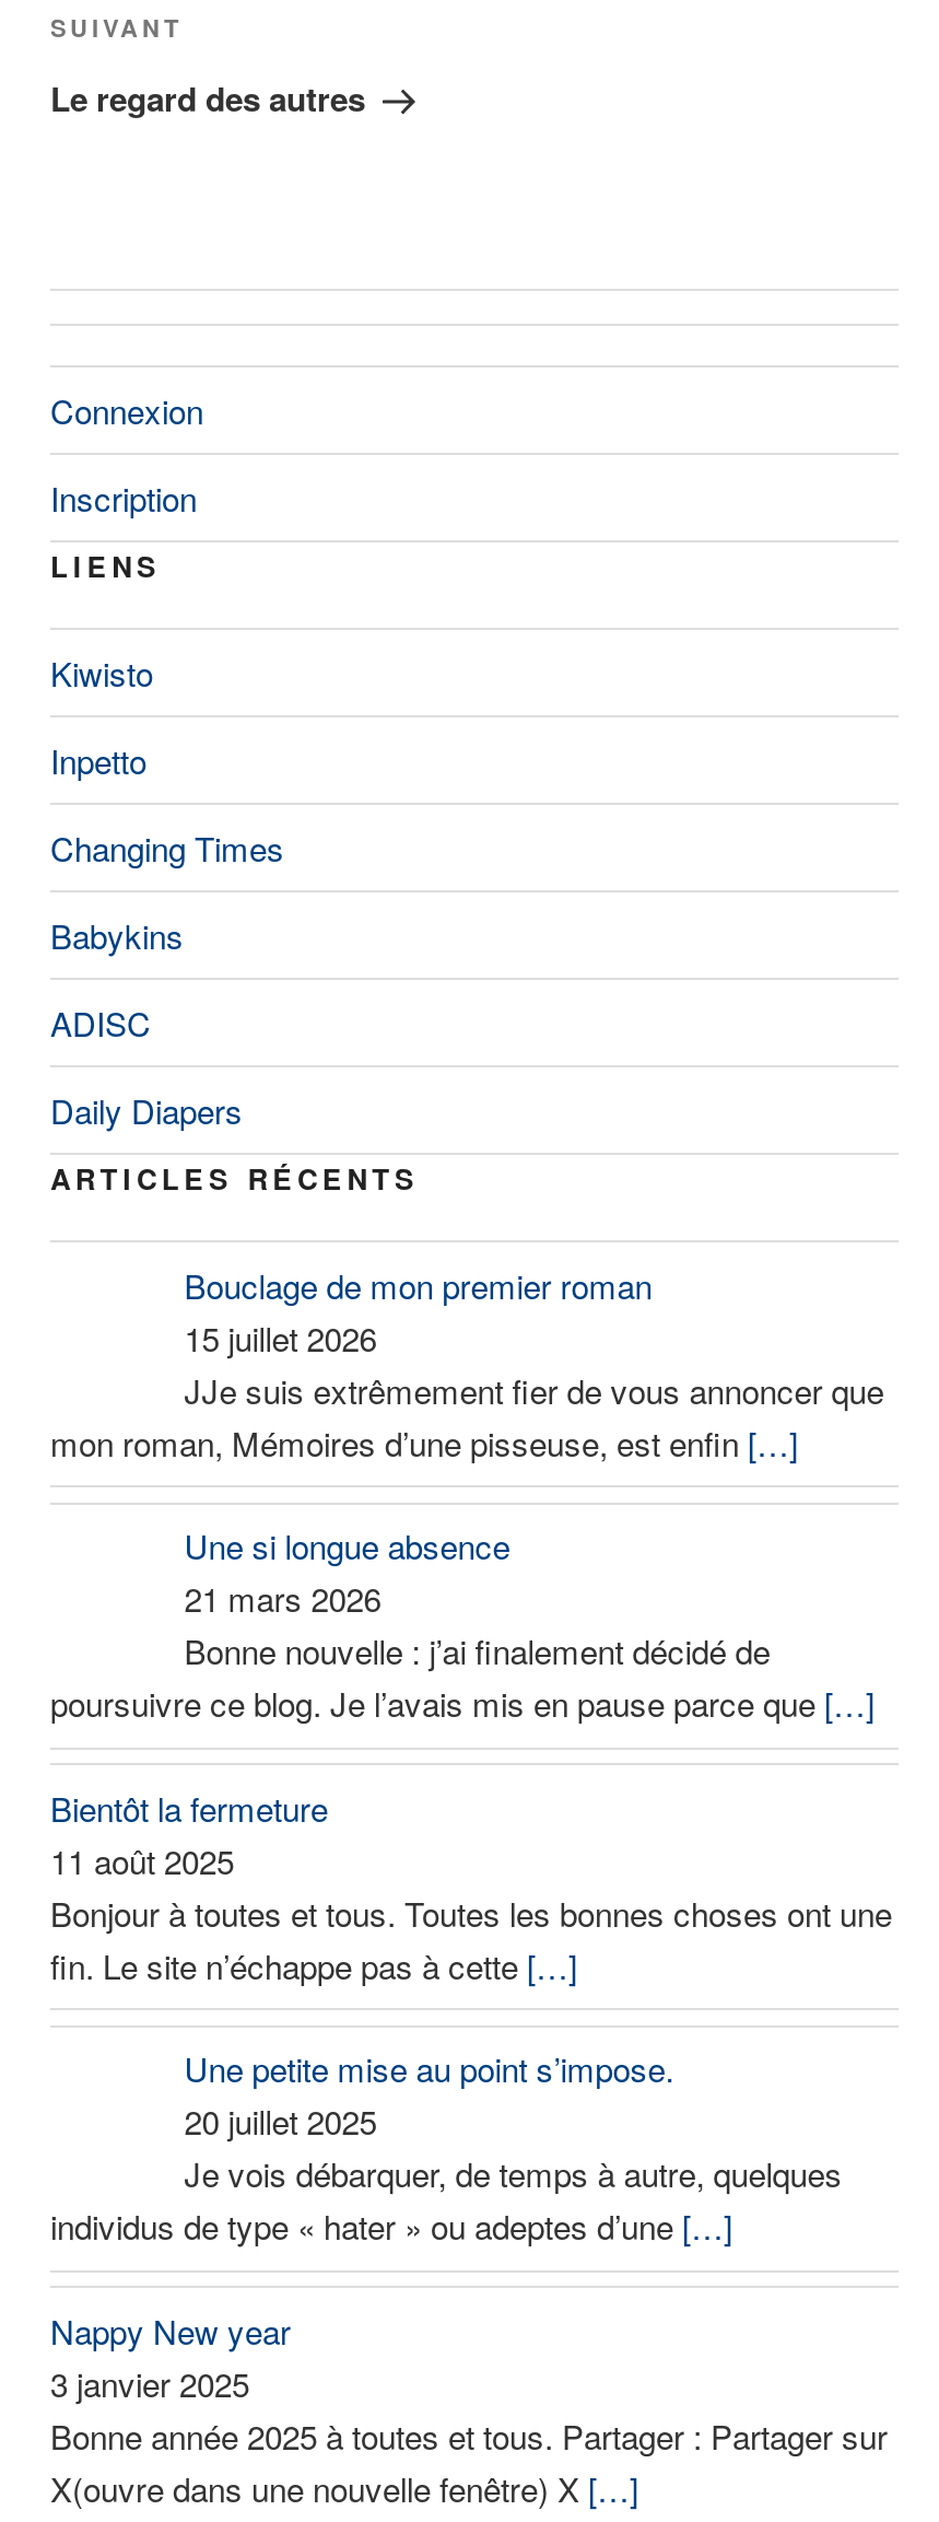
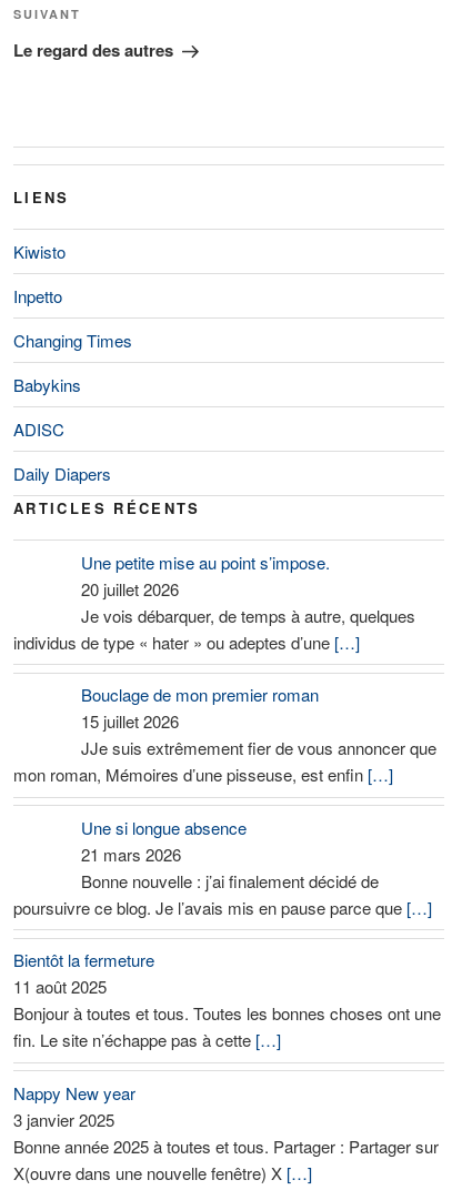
- Connexion
- Inscription

+ 20 juillet 2026

moved down: Bouclage de mon premier roman | 15 juillet 2026 | JJe suis extrêmement fier de vous annoncer que | ... | Bonjour à toutes et tous. Toutes les bonnes choses ont une | fin. Le site n’échappe pas à cette […]

moved up: Une petite mise au point s’impose.

- 20 juillet 2025

moved up: Je vois débarquer, de temps à autre, quelques | individus de type « hater » ou adeptes d’une […]
